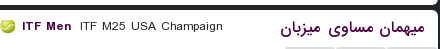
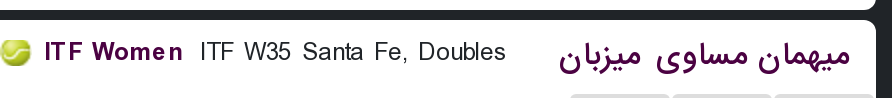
- ITF Men ITF M25 USA Champaign
+ ITF Women ITF W35 Santa Fe, Doubles
